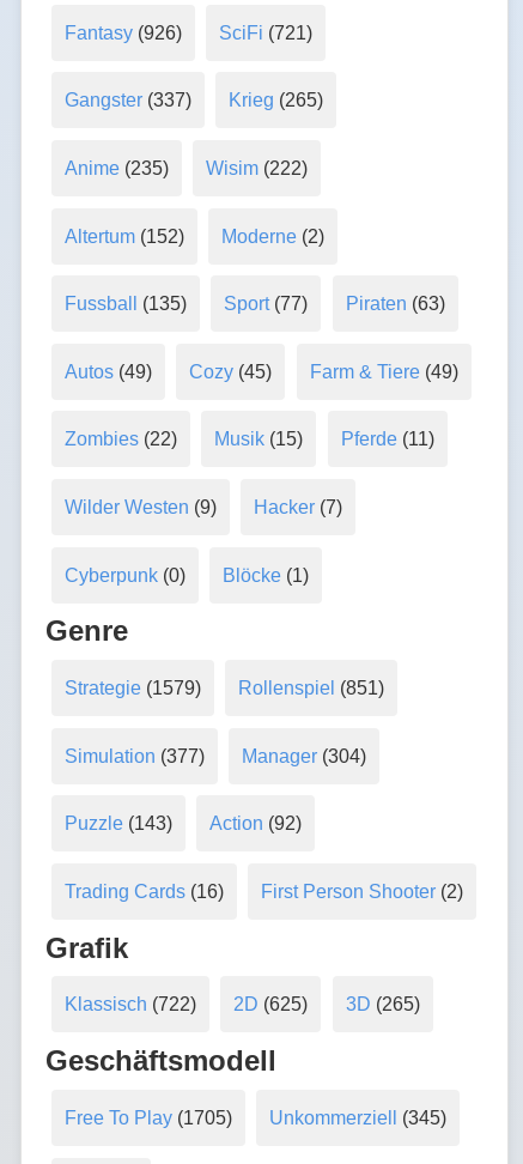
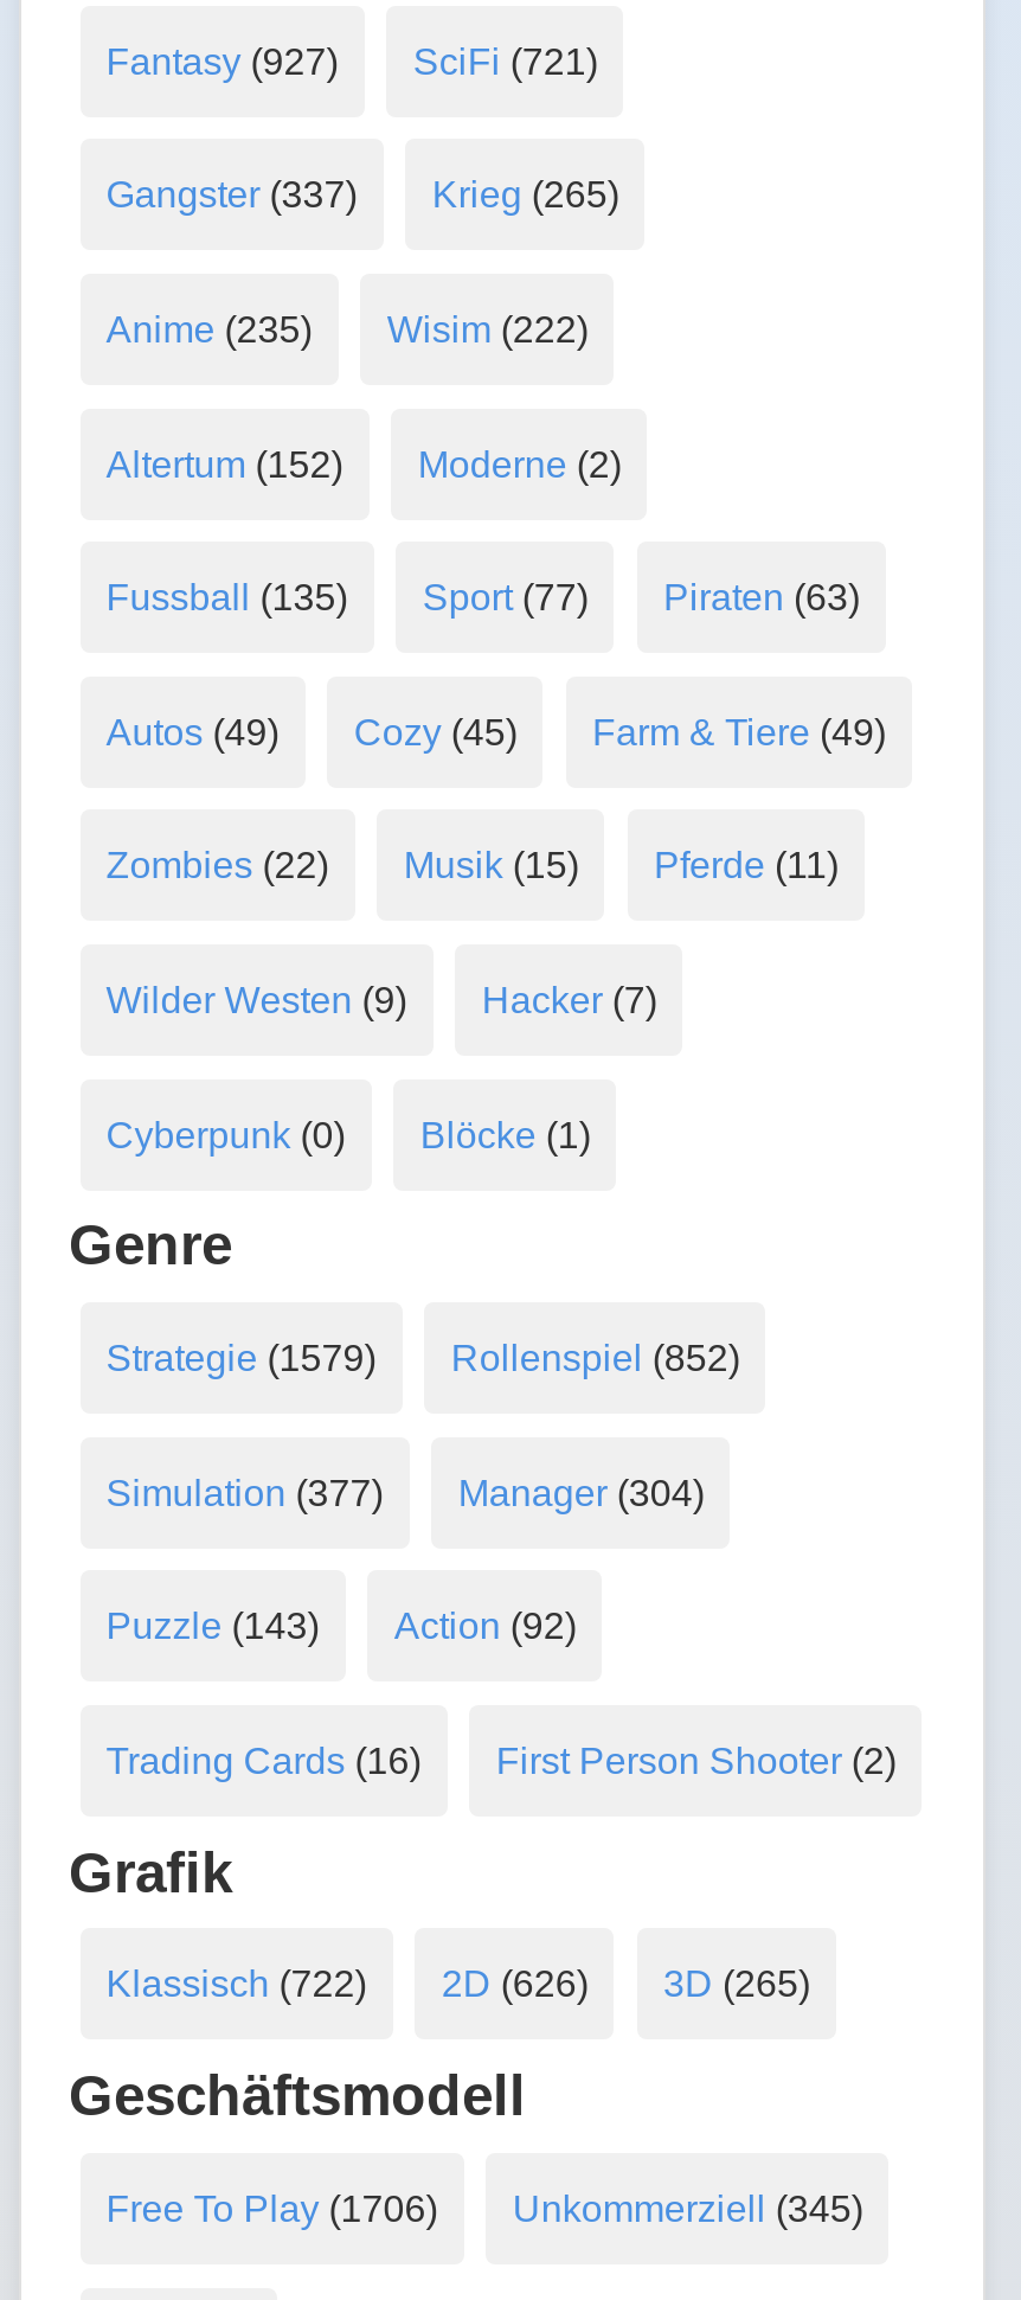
- Fantasy (926) SciFi (721)
+ Fantasy (927) SciFi (721)

- Strategie (1579) Rollenspiel (851)
+ Strategie (1579) Rollenspiel (852)

- Klassisch (722) 2D (625) 3D (265)
+ Klassisch (722) 2D (626) 3D (265)

- Free To Play (1705) Unkommerziell (345)
+ Free To Play (1706) Unkommerziell (345)
